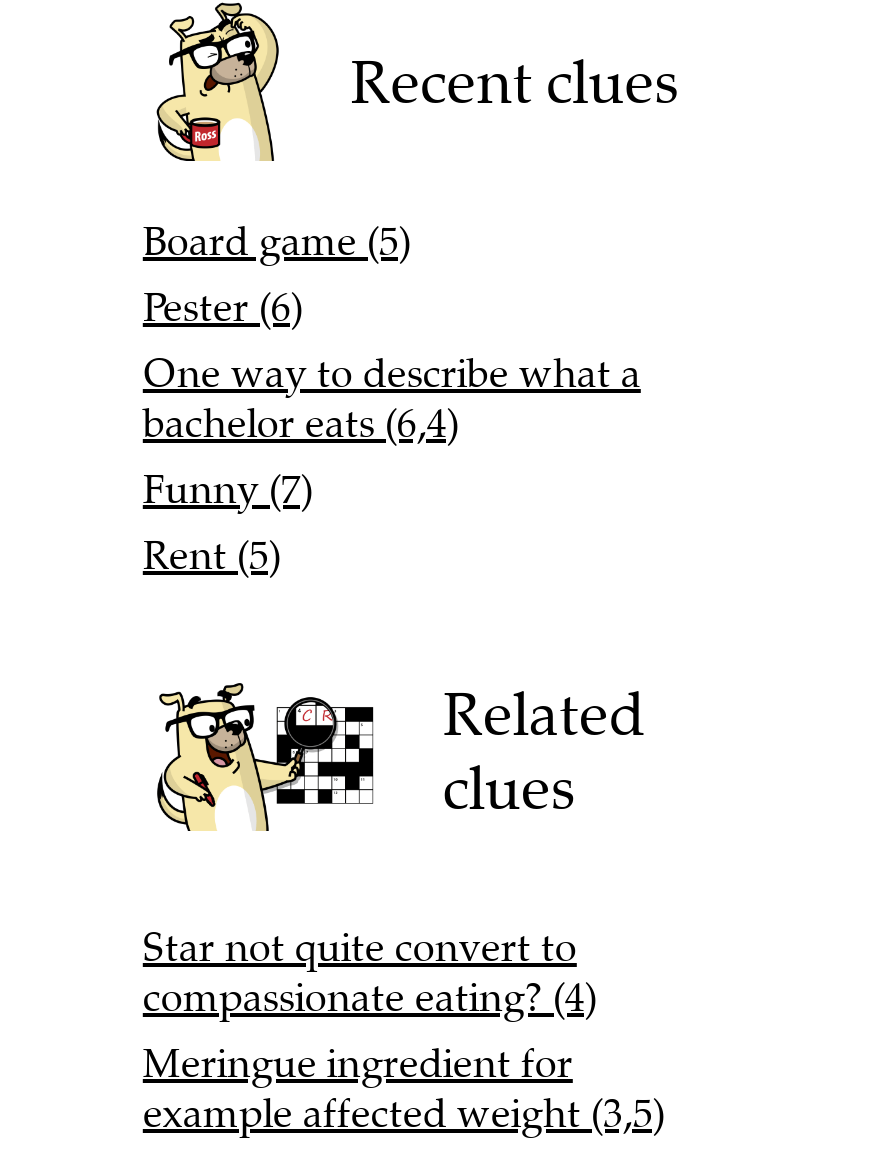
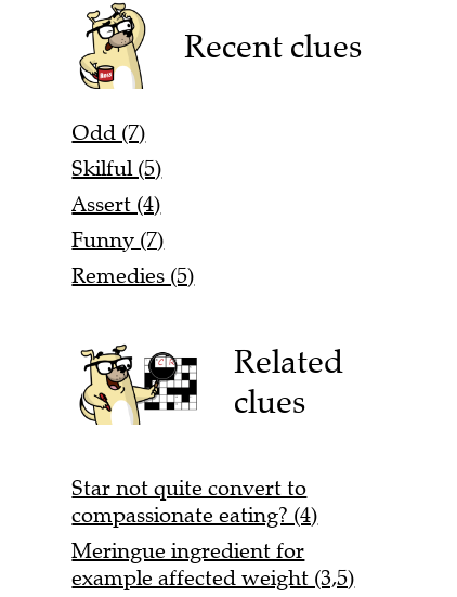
- Board game (5)
- Pester (6)
- One way to describe what a
- bachelor eats (6,4)
+ Odd (7)
+ Skilful (5)
+ Assert (4)

- Rent (5)
+ Remedies (5)
